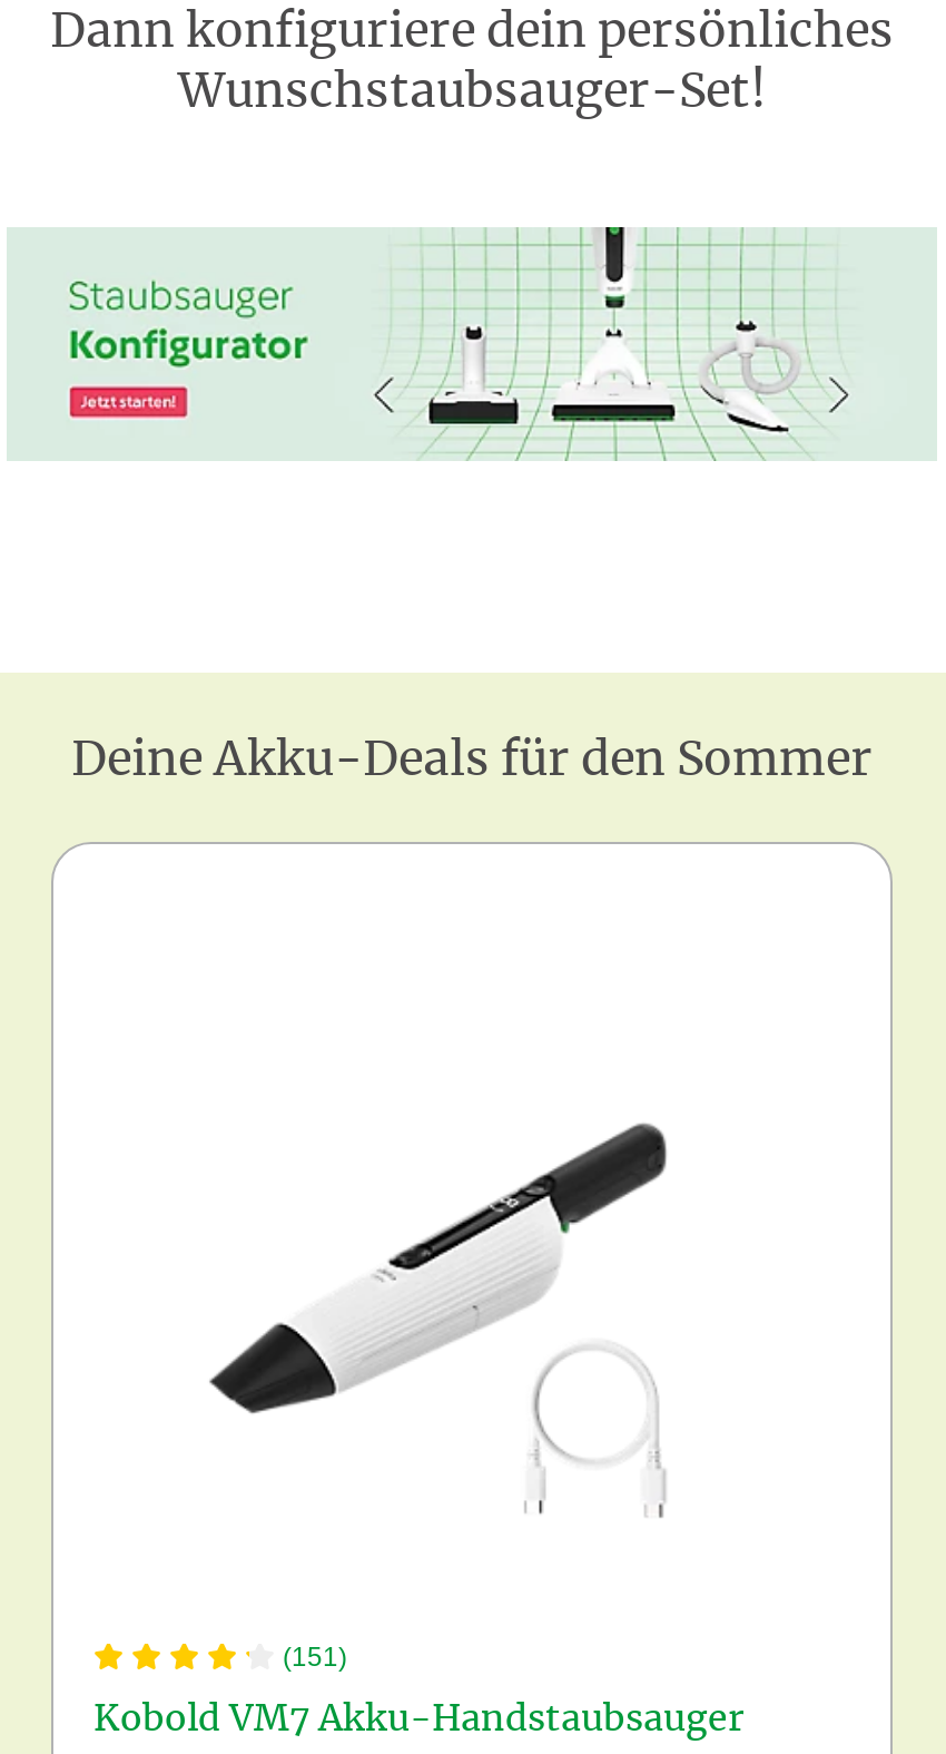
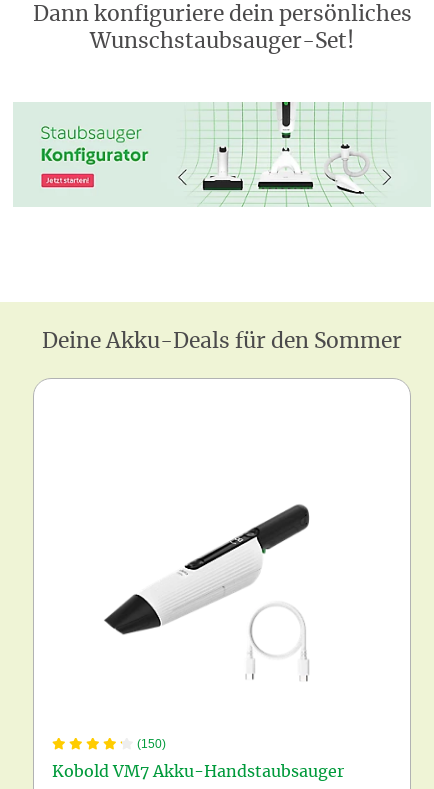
- (151)
+ (150)
